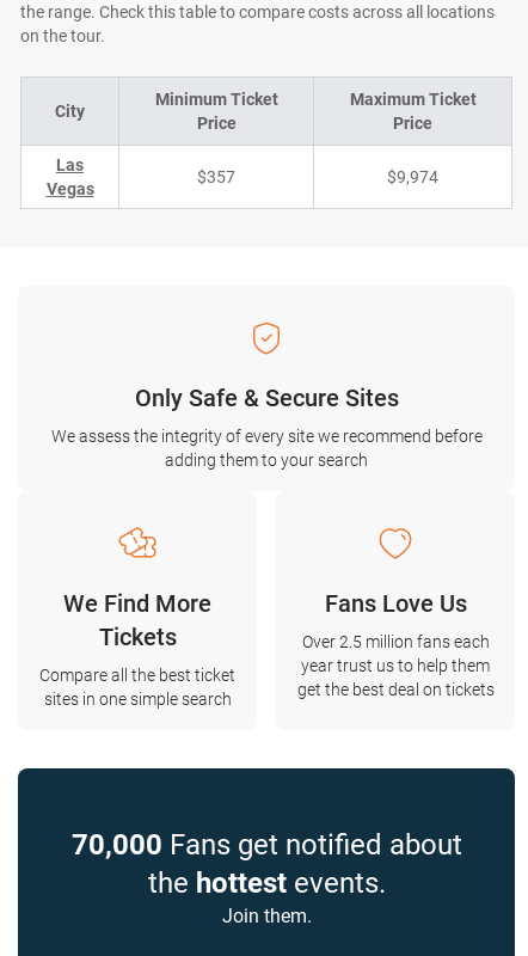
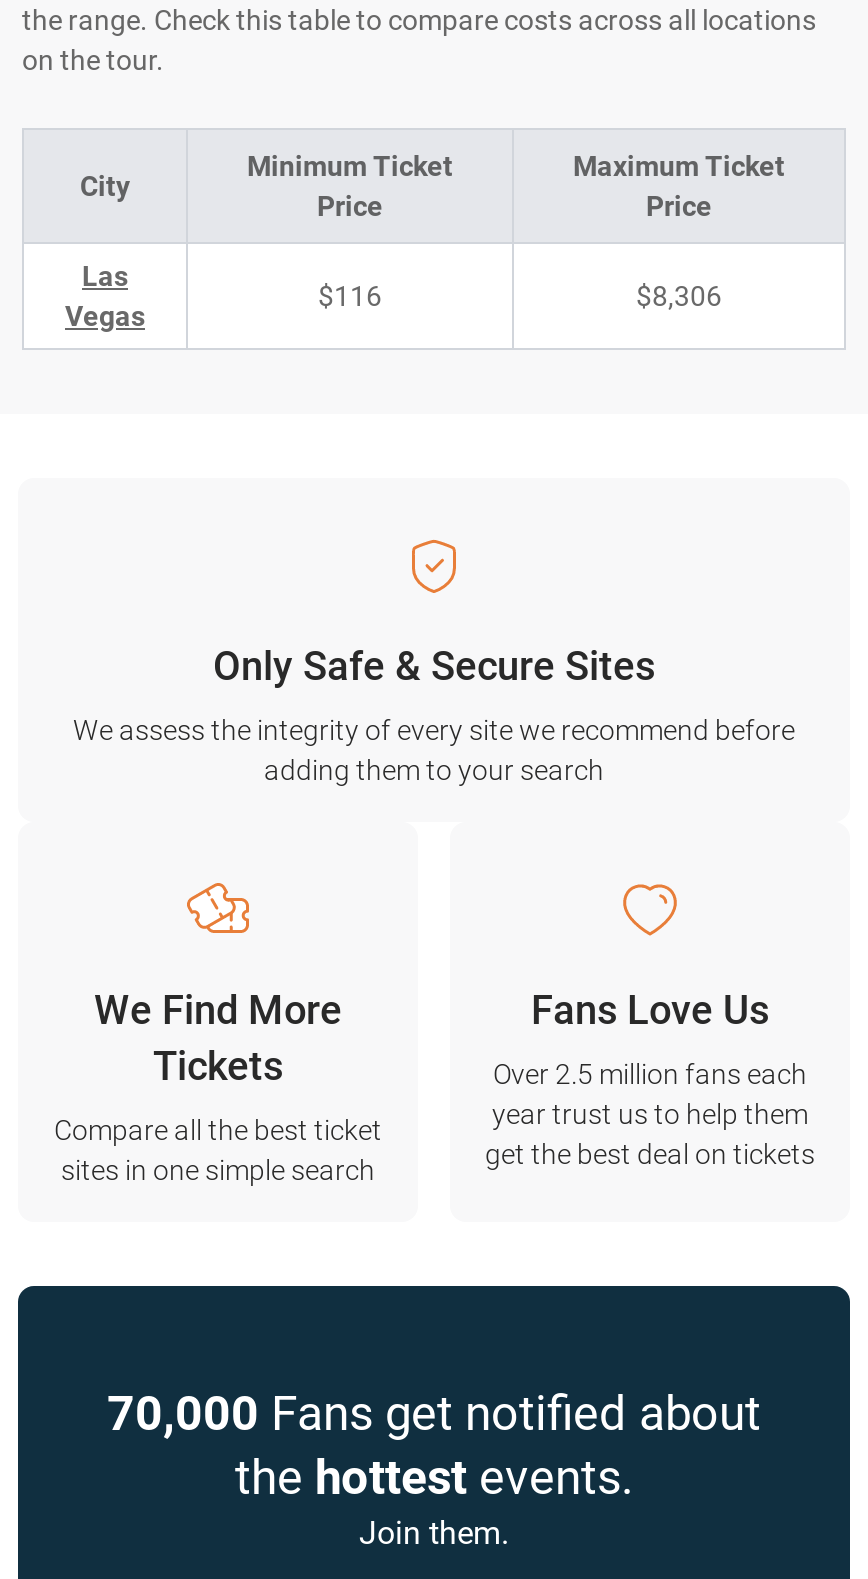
- $357
+ $116

- $9,974
+ $8,306
